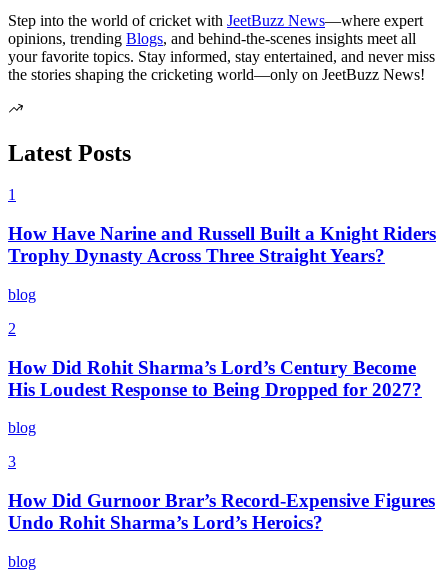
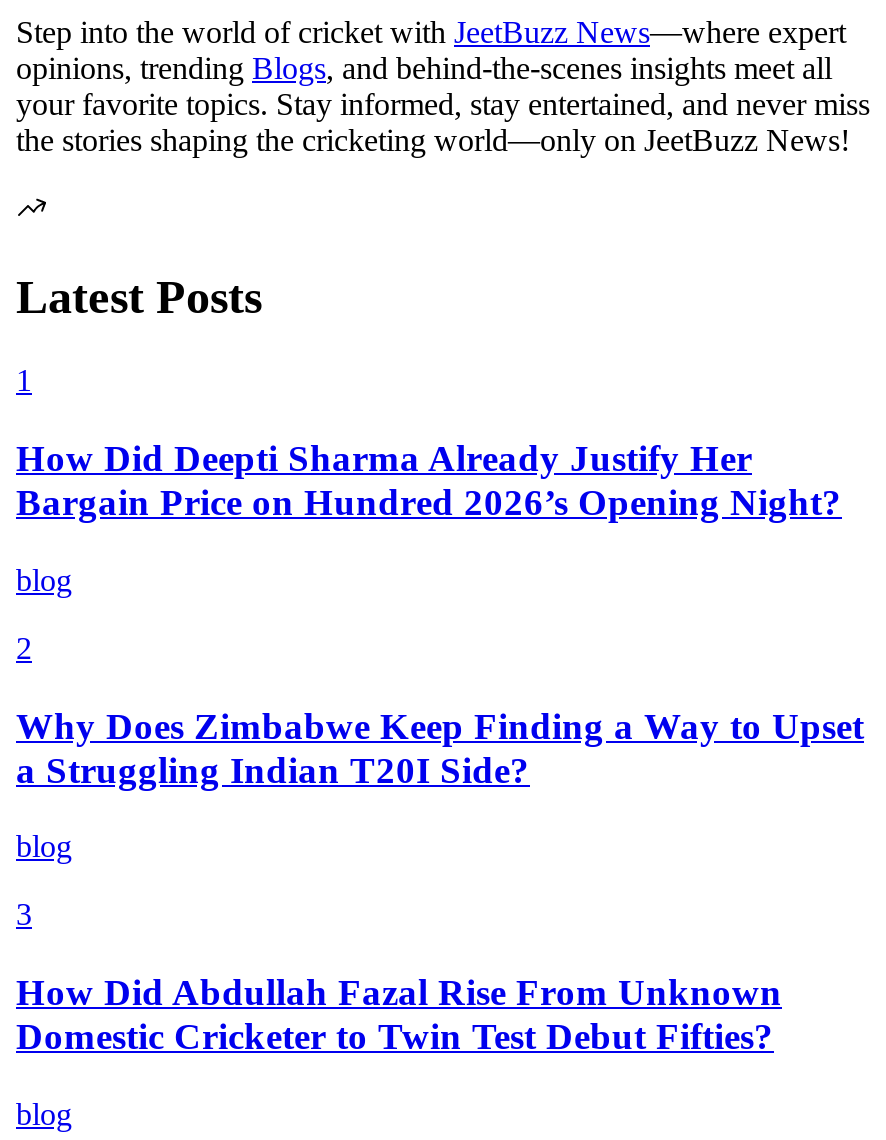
- How Have Narine and Russell Built a Knight Riders
- Trophy Dynasty Across Three Straight Years?
+ How Did Deepti Sharma Already Justify Her
+ Bargain Price on Hundred 2026’s Opening Night?

- How Did Rohit Sharma’s Lord’s Century Become
- His Loudest Response to Being Dropped for 2027?
+ Why Does Zimbabwe Keep Finding a Way to Upset
+ a Struggling Indian T20I Side?

- How Did Gurnoor Brar’s Record-Expensive Figures
- Undo Rohit Sharma’s Lord’s Heroics?
+ How Did Abdullah Fazal Rise From Unknown
+ Domestic Cricketer to Twin Test Debut Fifties?
